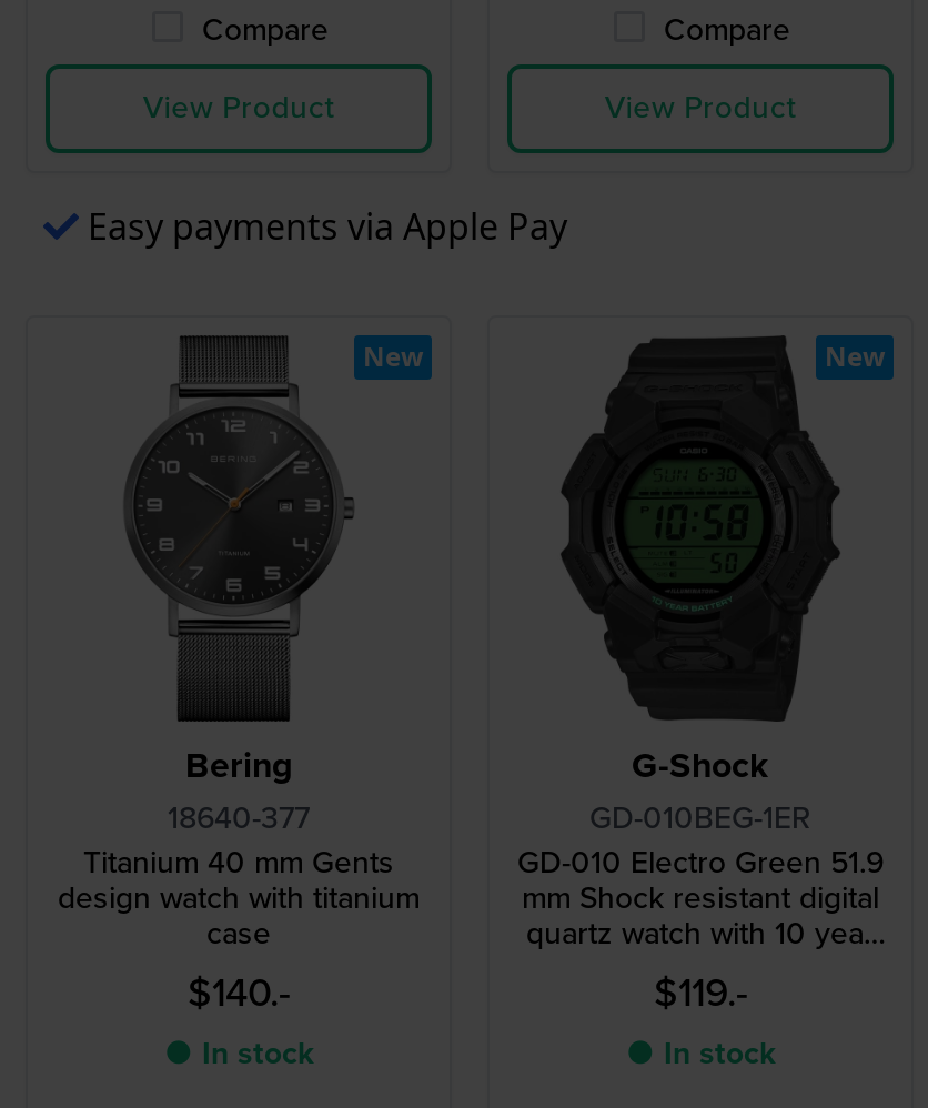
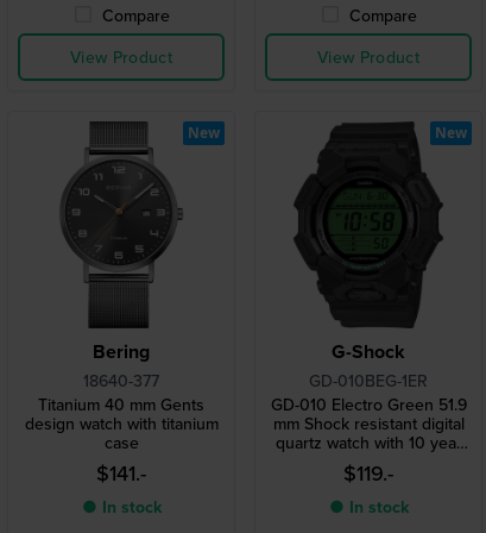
- Easy payments via Apple Pay

- $140.-
+ $141.-
